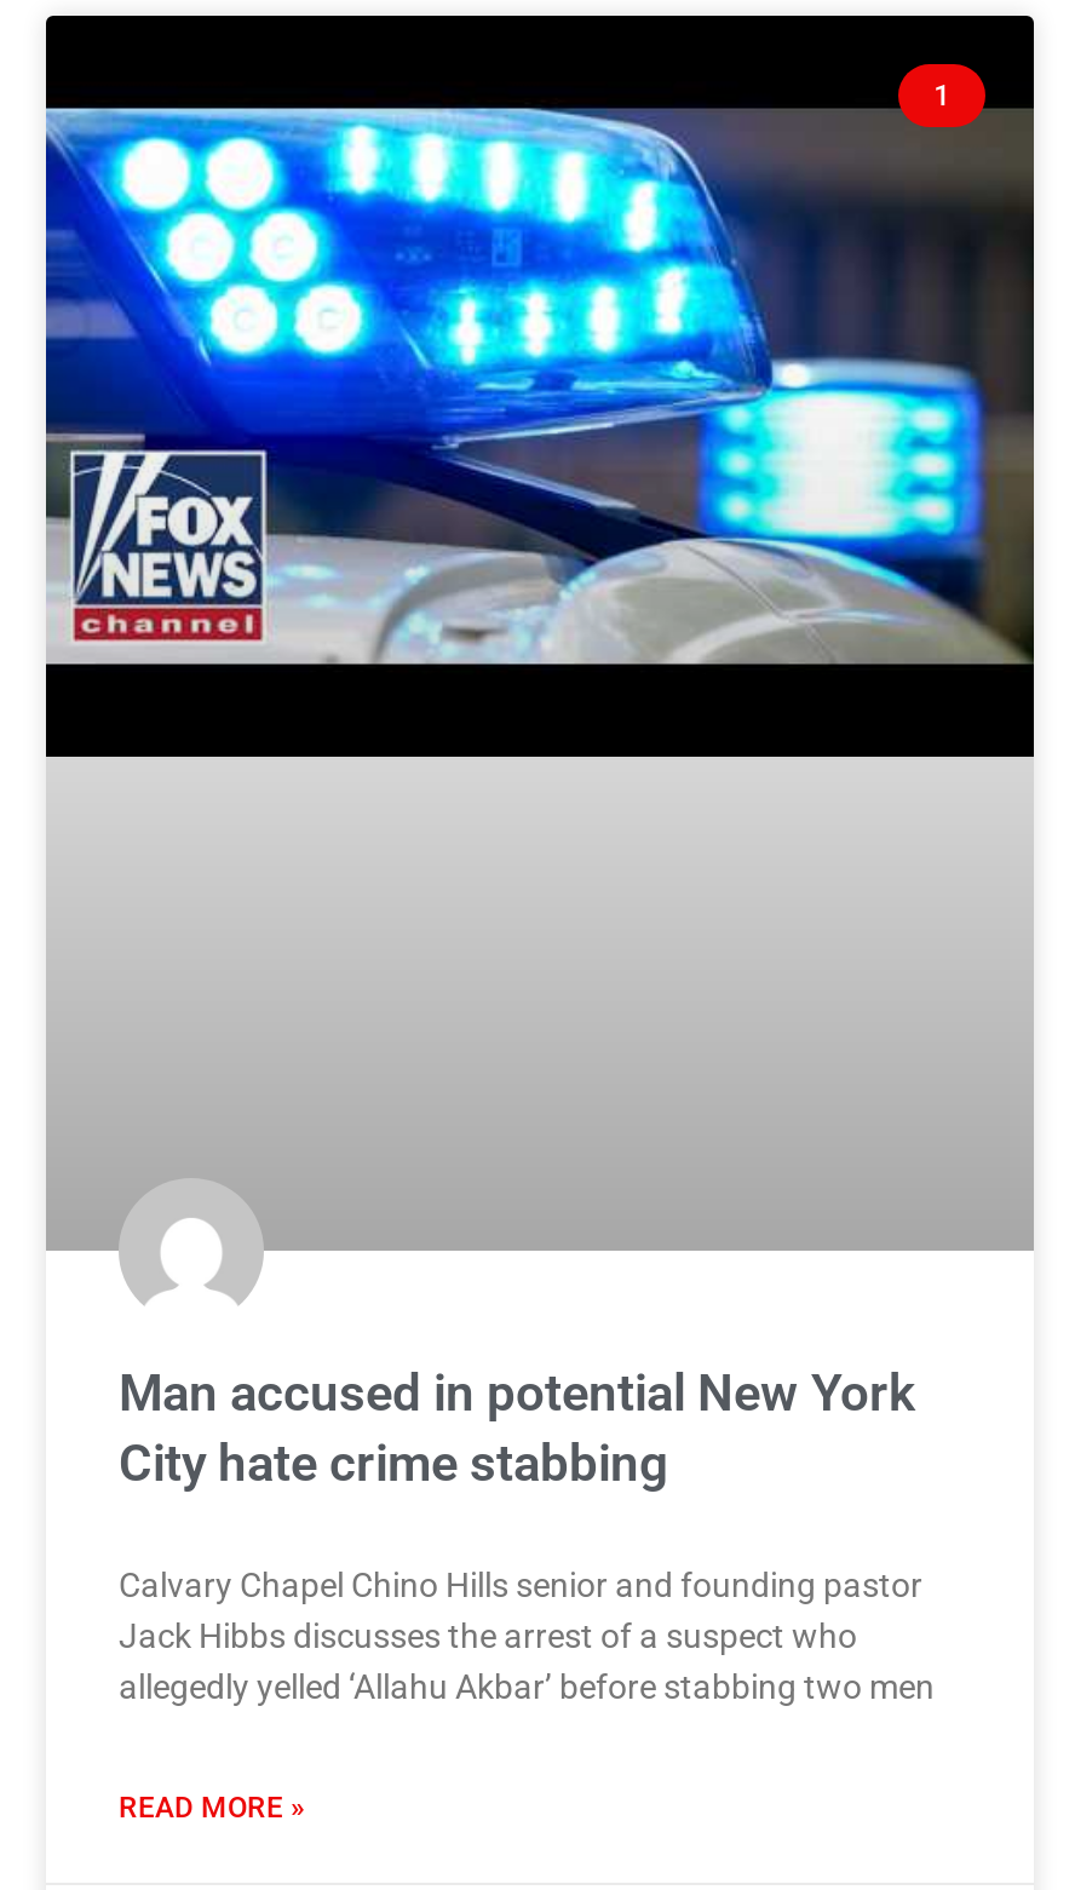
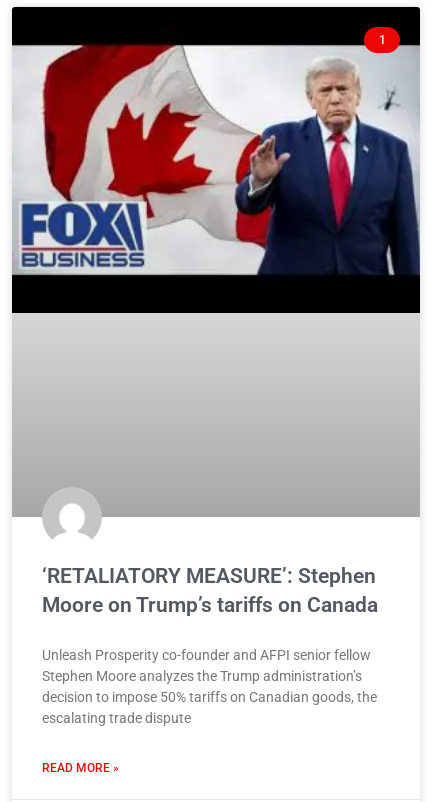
- [image]
+ [image]

- Man accused in potential New York
- City hate crime stabbing
+ ‘RETALIATORY MEASURE’: Stephen
+ Moore on Trump’s tariffs on Canada

- Calvary Chapel Chino Hills senior and founding pastor
- Jack Hibbs discusses the arrest of a suspect who
- allegedly yelled ‘Allahu Akbar’ before stabbing two men
+ Unleash Prosperity co-founder and AFPI senior fellow
+ Stephen Moore analyzes the Trump administration’s
+ decision to impose 50% tariffs on Canadian goods, the
+ escalating trade dispute
